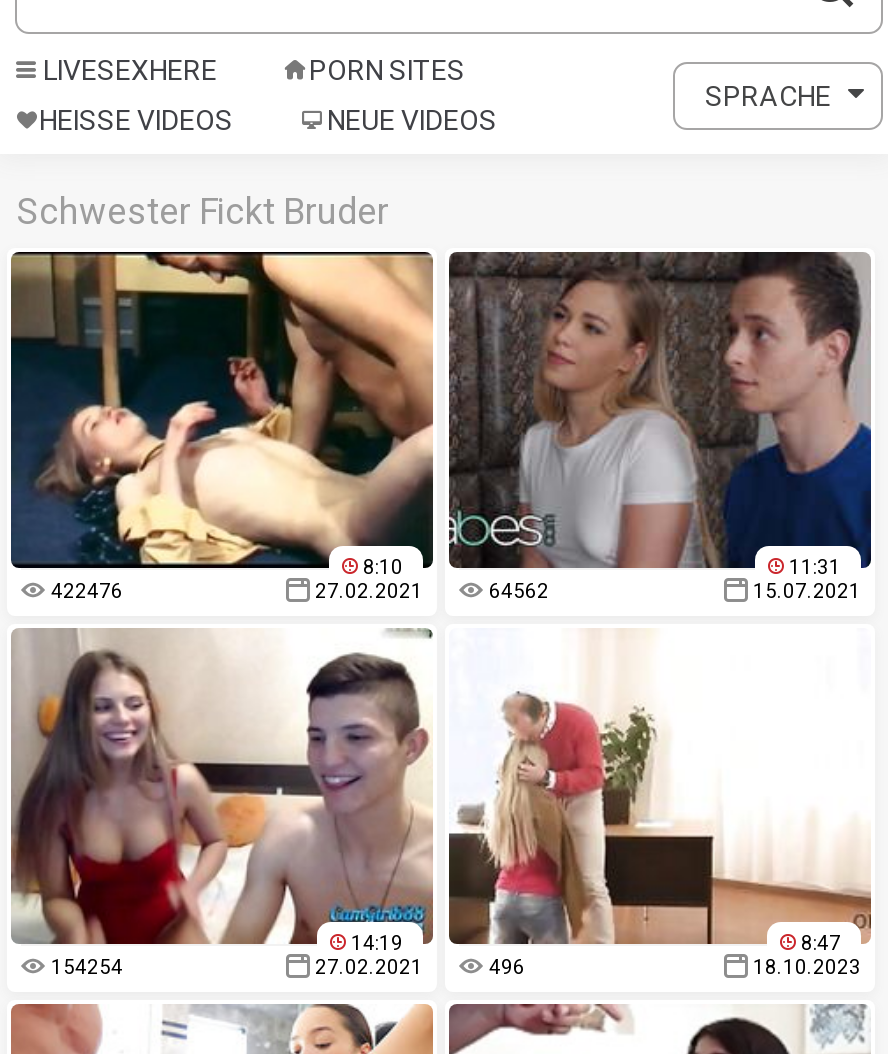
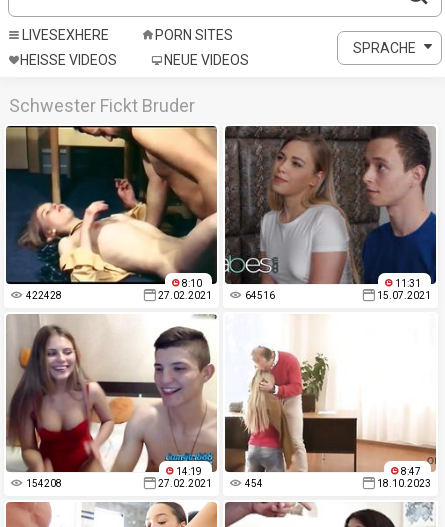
- 422476
+ 422428

- 64562
+ 64516

- 154254
+ 154208

- 496
+ 454
